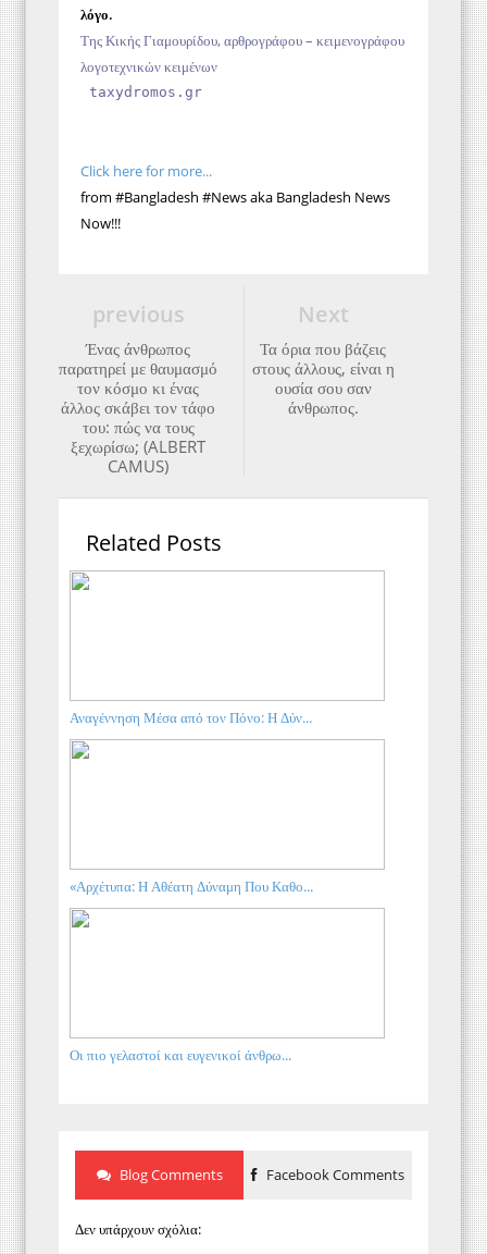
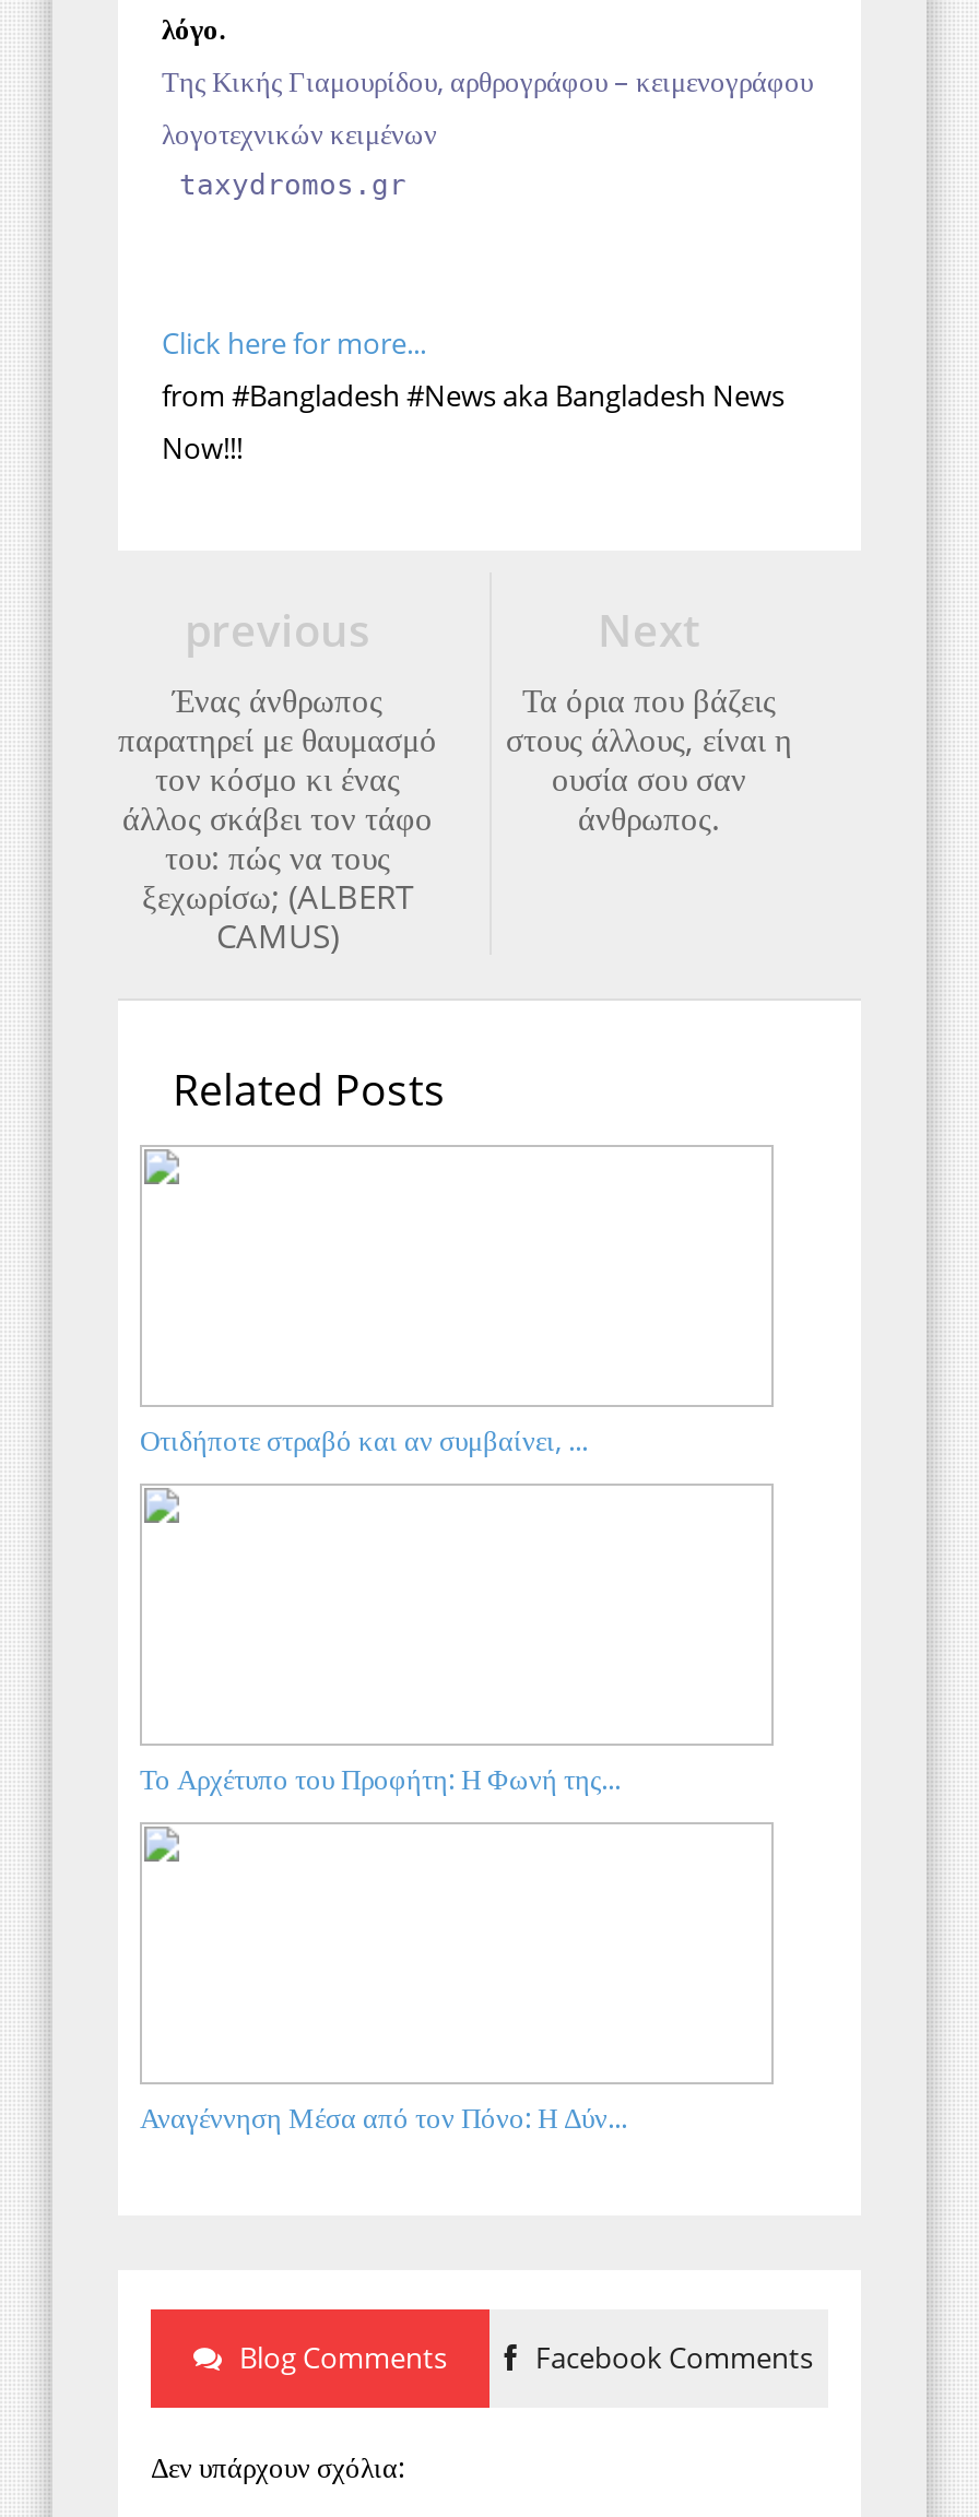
+ Οτιδήποτε στραβό και αν συμβαίνει, ...

+ Το Αρχέτυπο του Προφήτη: Η Φωνή της...

moved down: Αναγέννηση Μέσα από τον Πόνο: Η Δύν...

- «Αρχέτυπα: Η Αθέατη Δύναμη Που Καθο...

- Οι πιο γελαστοί και ευγενικοί άνθρω...
